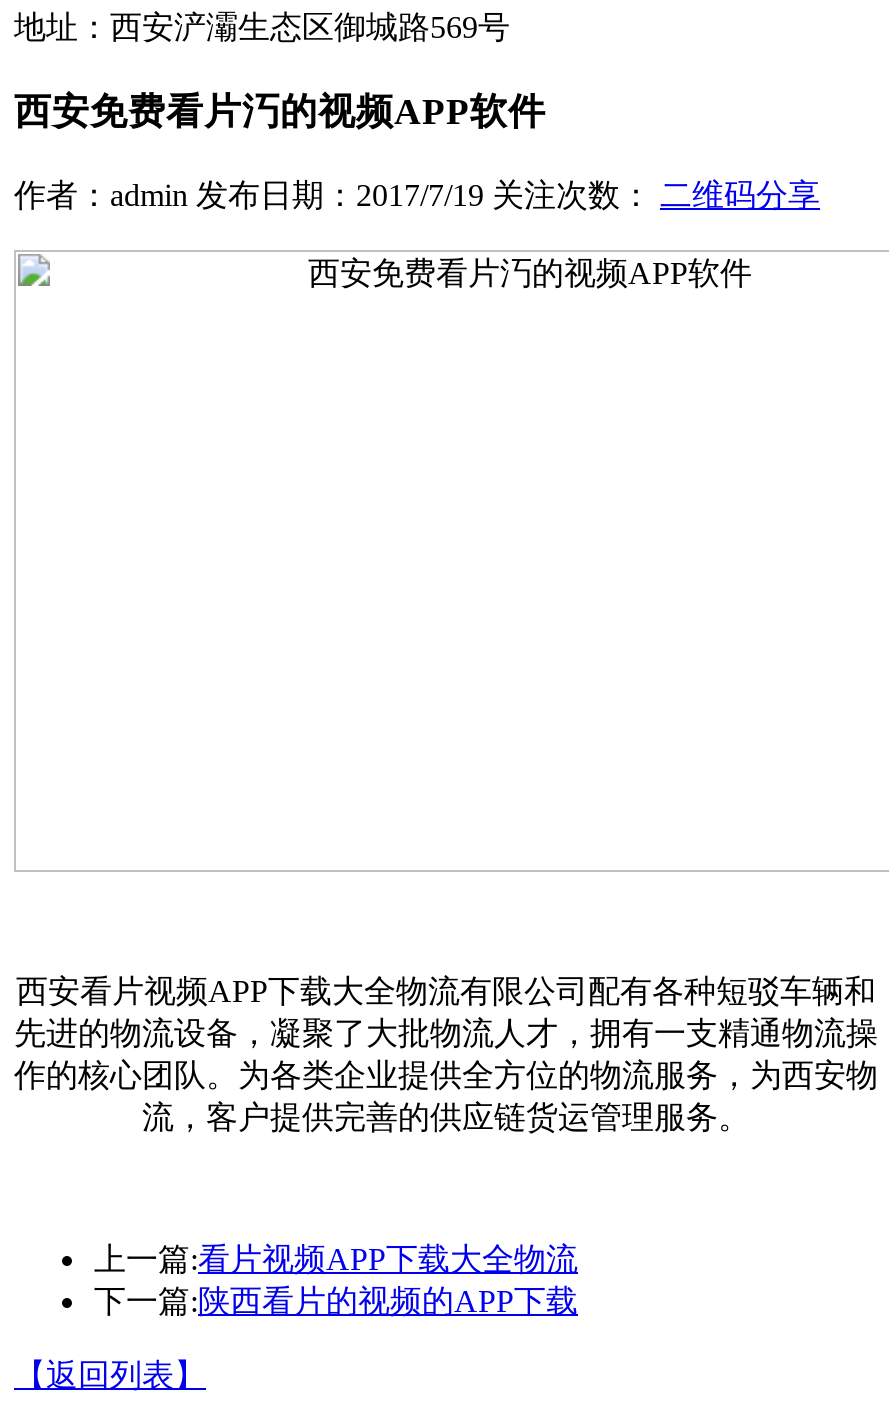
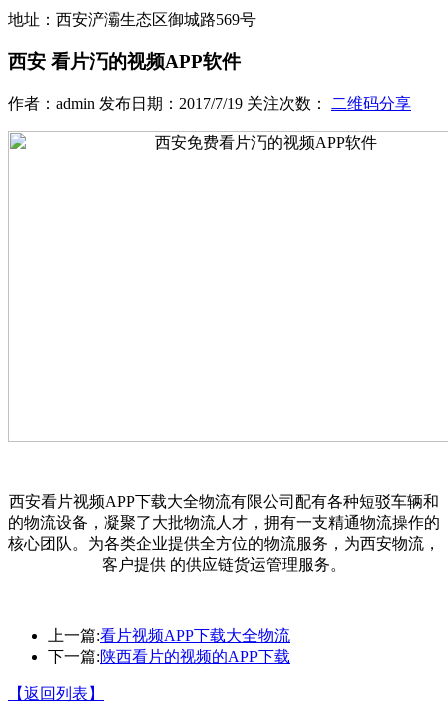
- 西安免费看片汅的视频APP软件
+ 西安 看片汅的视频APP软件

- 先进的物流设备，凝聚了大批物流人才，拥有一支精通物流操
- 作的核心团队。为各类企业提供全方位的物流服务，为西安物
- 流，客户提供完善的供应链货运管理服务。
+ 的物流设备，凝聚了大批物流人才，拥有一支精通物流操作的
+ 核心团队。为各类企业提供全方位的物流服务，为西安物流，
+ 客户提供 的供应链货运管理服务。
